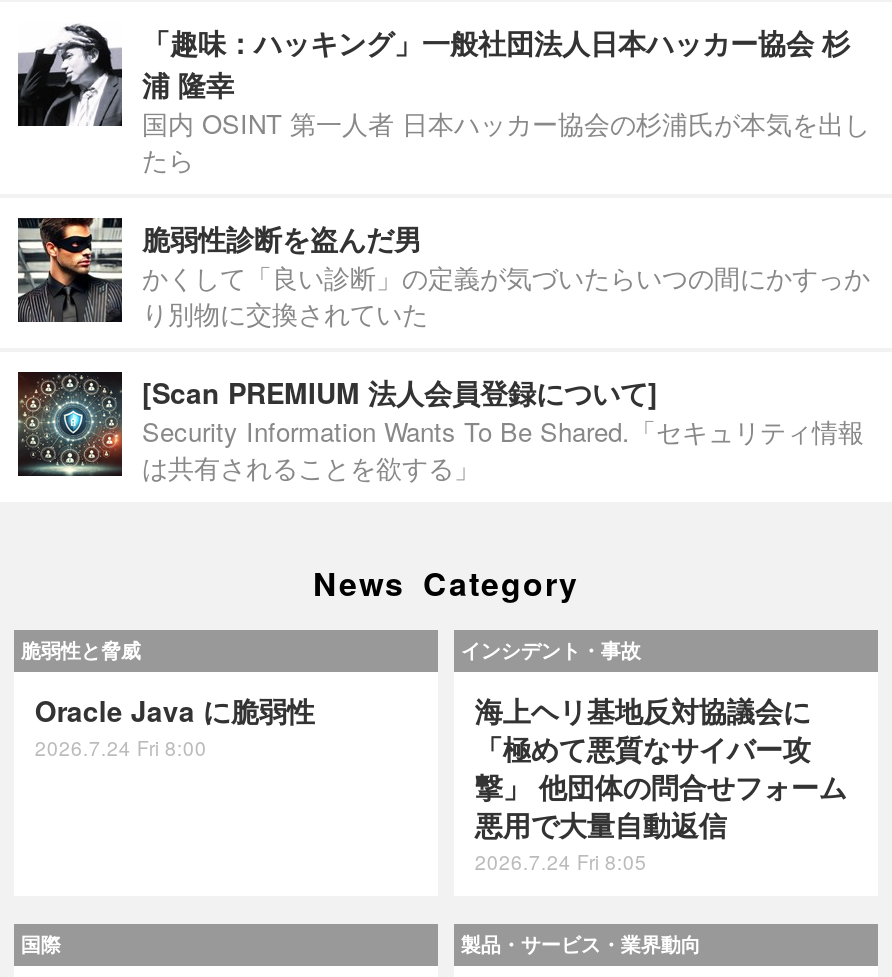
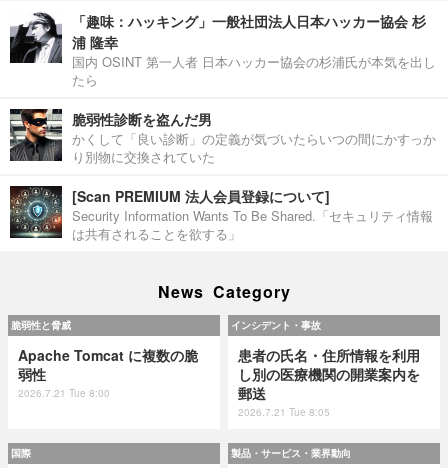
- Oracle Java に脆弱性
- 2026.7.24 Fri 8:00
+ Apache Tomcat に複数の脆
+ 弱性
+ 2026.7.21 Tue 8:00

- 海上ヘリ基地反対協議会に
- 「極めて悪質なサイバー攻
- 撃」 他団体の問合せフォーム
- 悪用で大量自動返信
- 2026.7.24 Fri 8:05
+ 患者の氏名・住所情報を利用
+ し別の医療機関の開業案内を
+ 郵送
+ 2026.7.21 Tue 8:05
